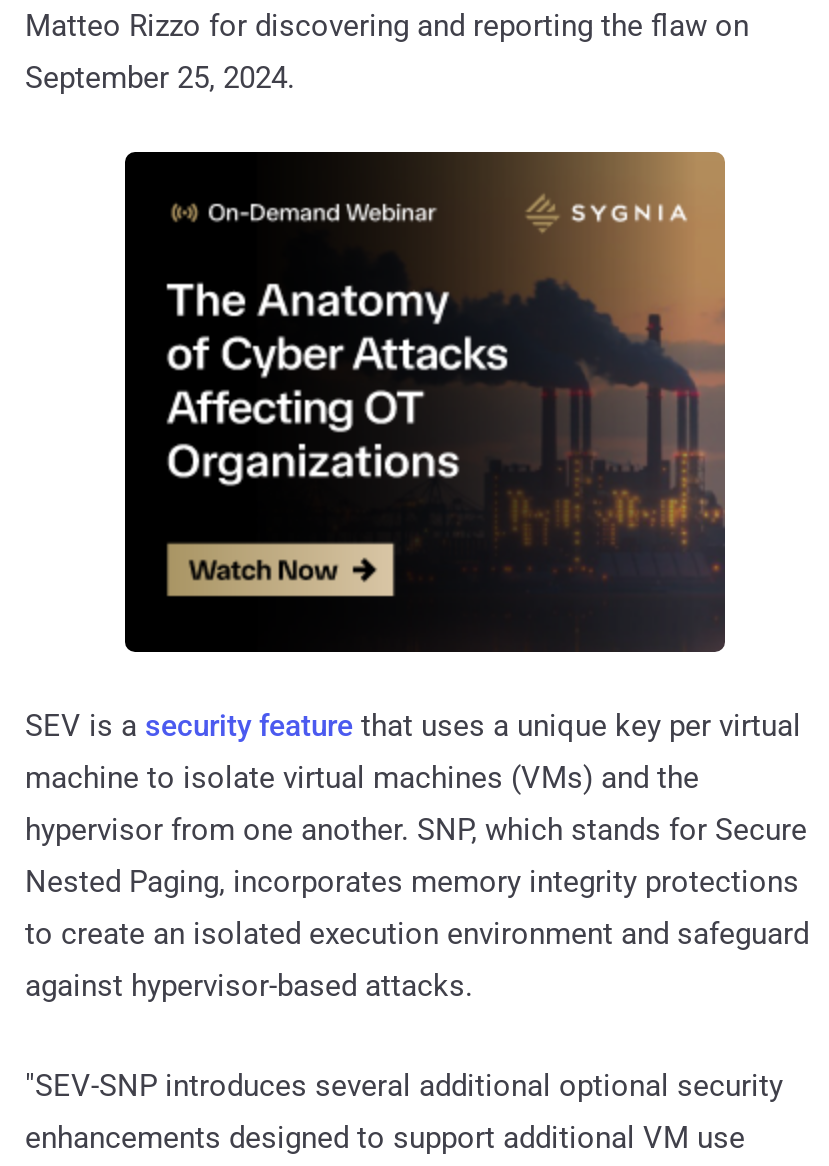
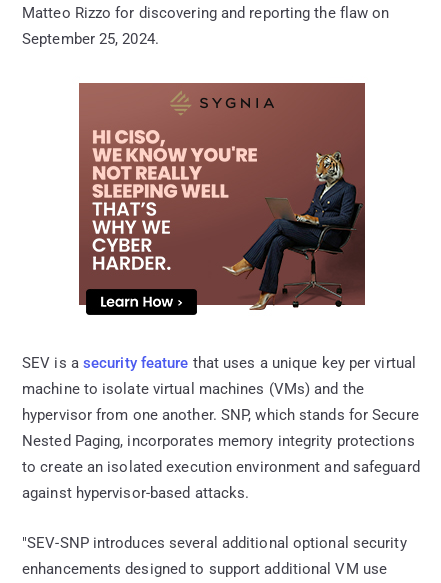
- [image]
+ [image]
